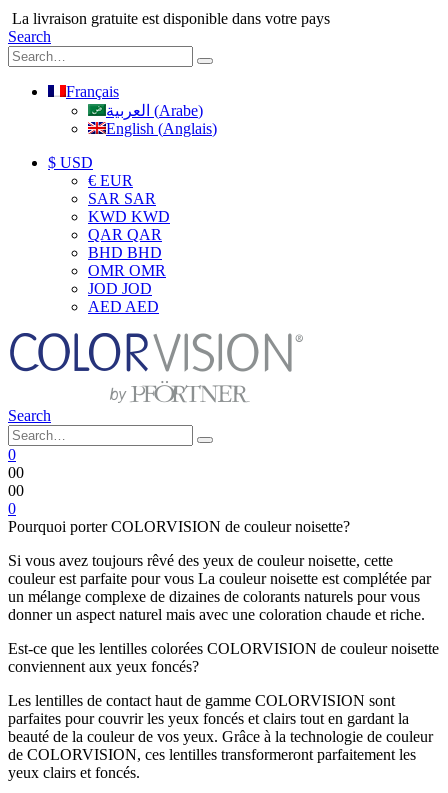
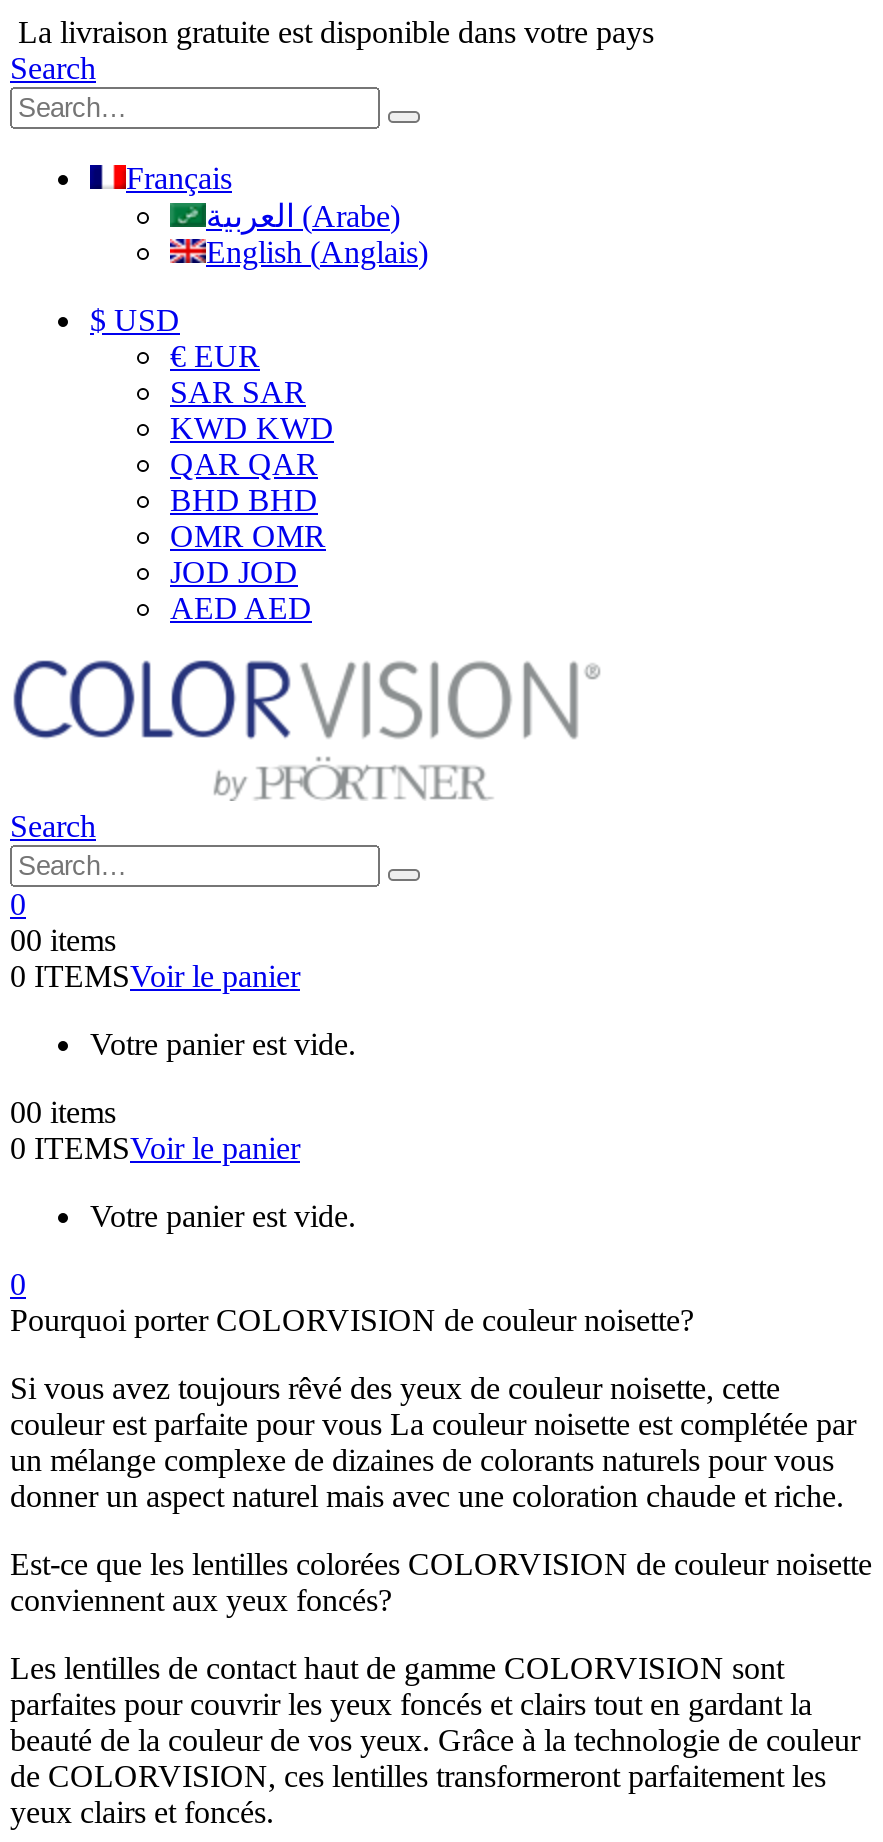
- 00
- 00
+ 00 items
+ 0 ITEMSVoir le panier
+ Votre panier est vide.
+ 00 items
+ 0 ITEMSVoir le panier
+ Votre panier est vide.
